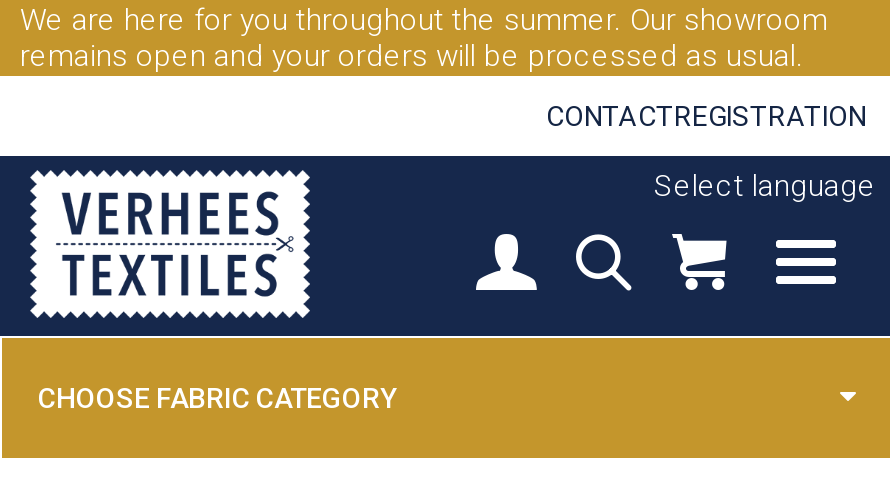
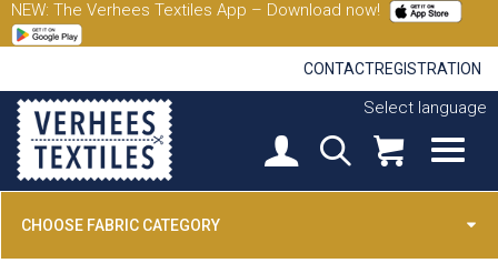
- We are here for you throughout the summer. Our showroom
- remains open and your orders will be processed as usual.
+ NEW: The Verhees Textiles App – Download now!
